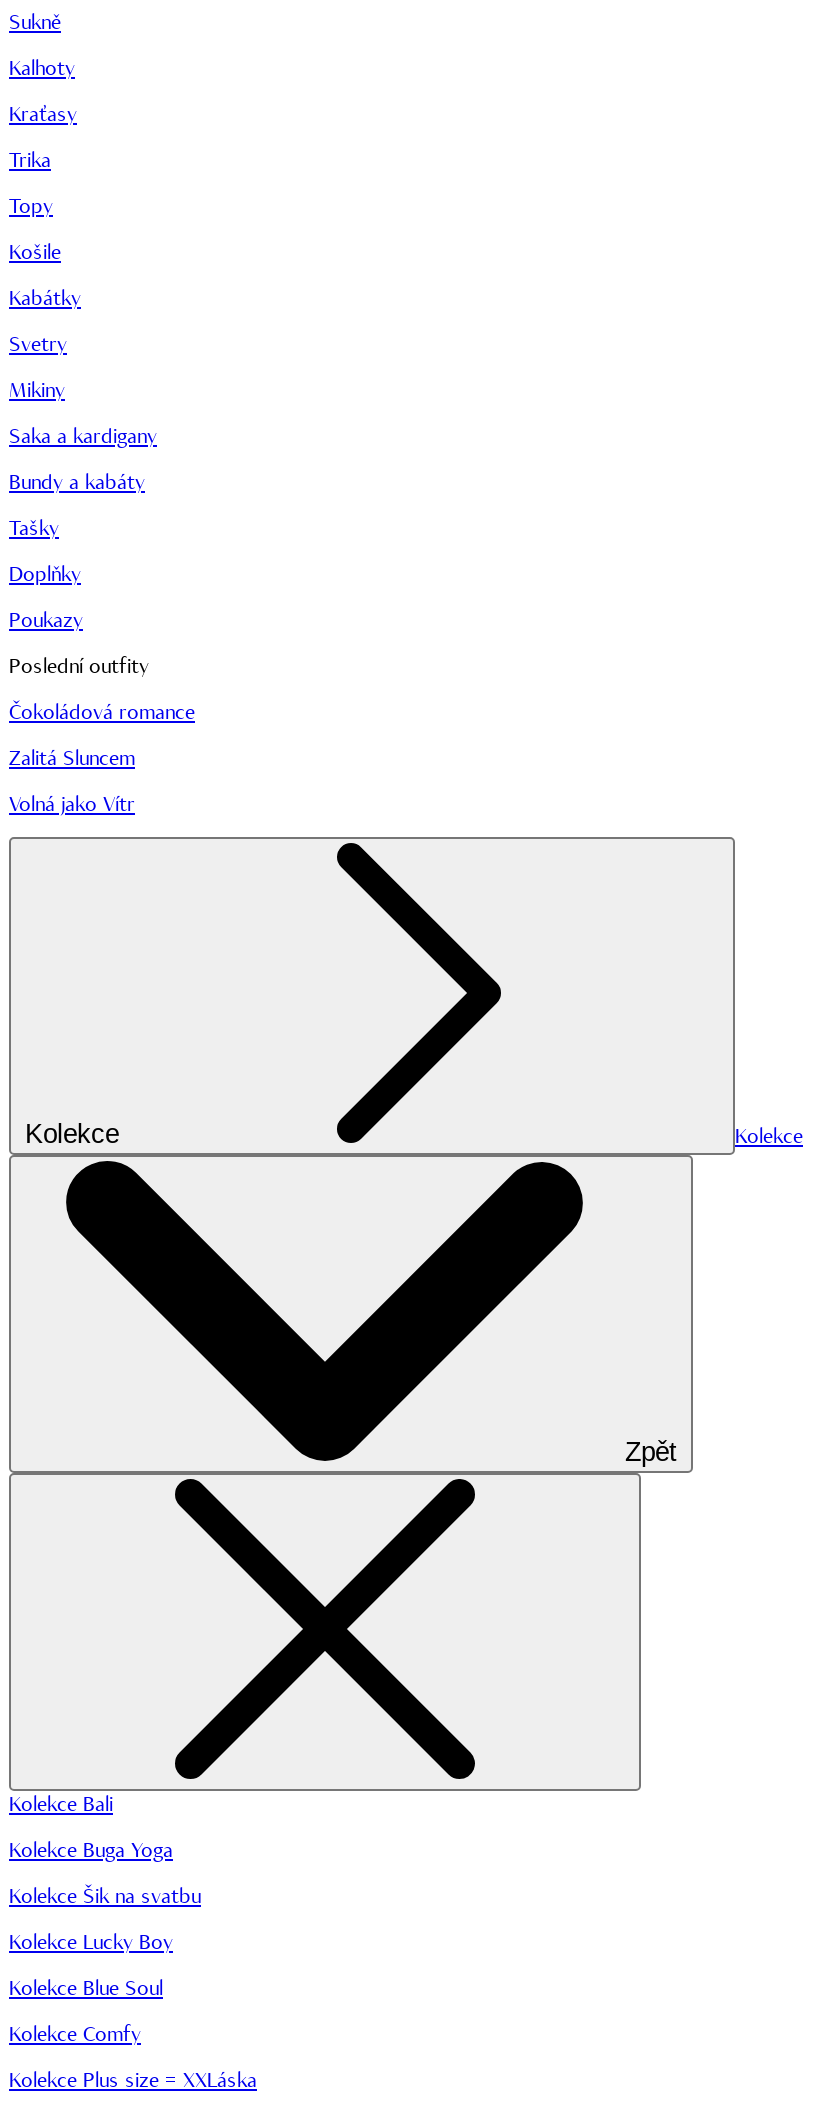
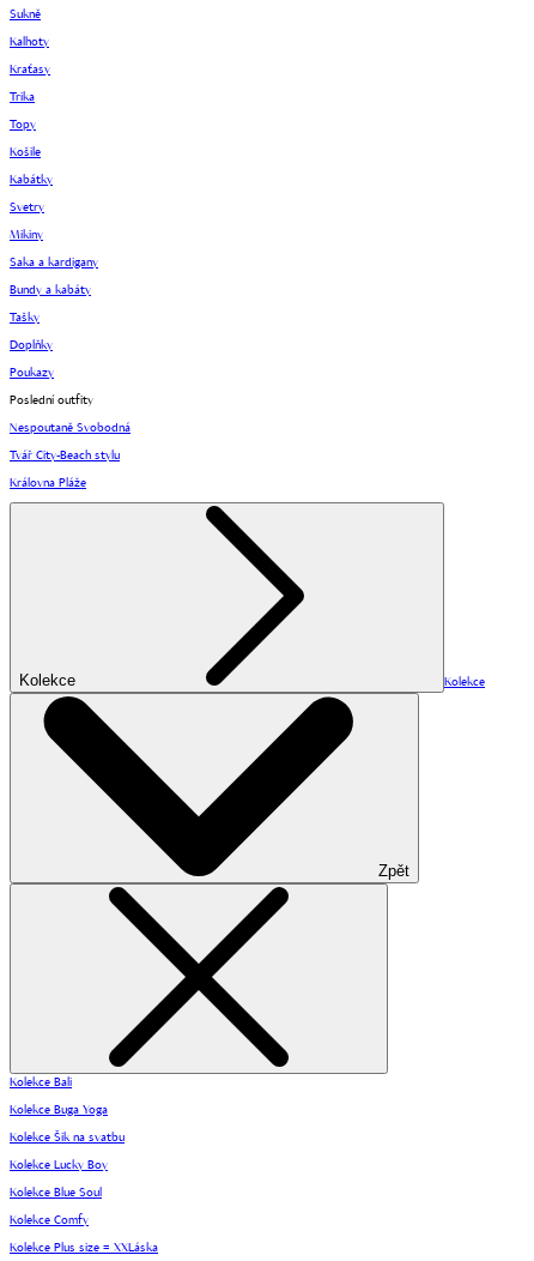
- Čokoládová romance
+ Nespoutaně Svobodná

- Zalitá Sluncem
+ Tvář City-Beach stylu

- Volná jako Vítr
+ Královna Pláže
